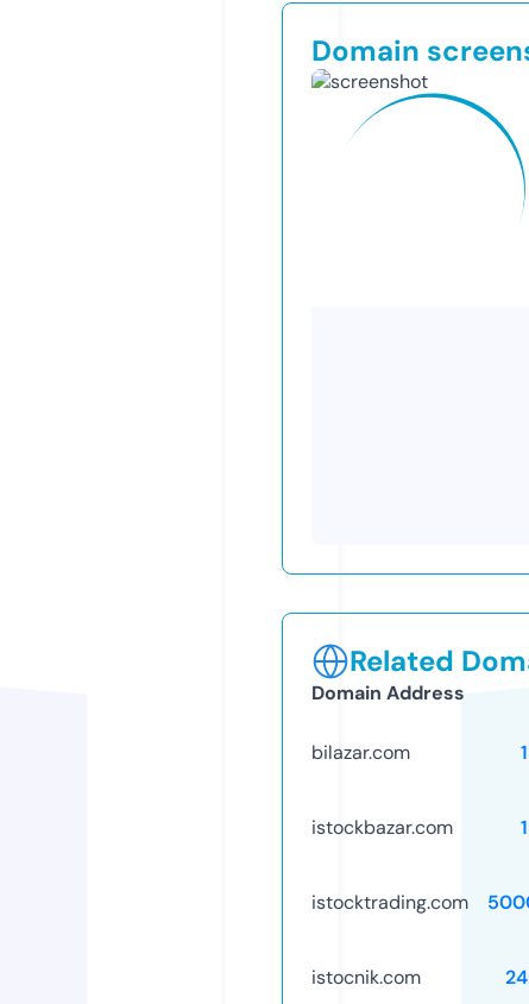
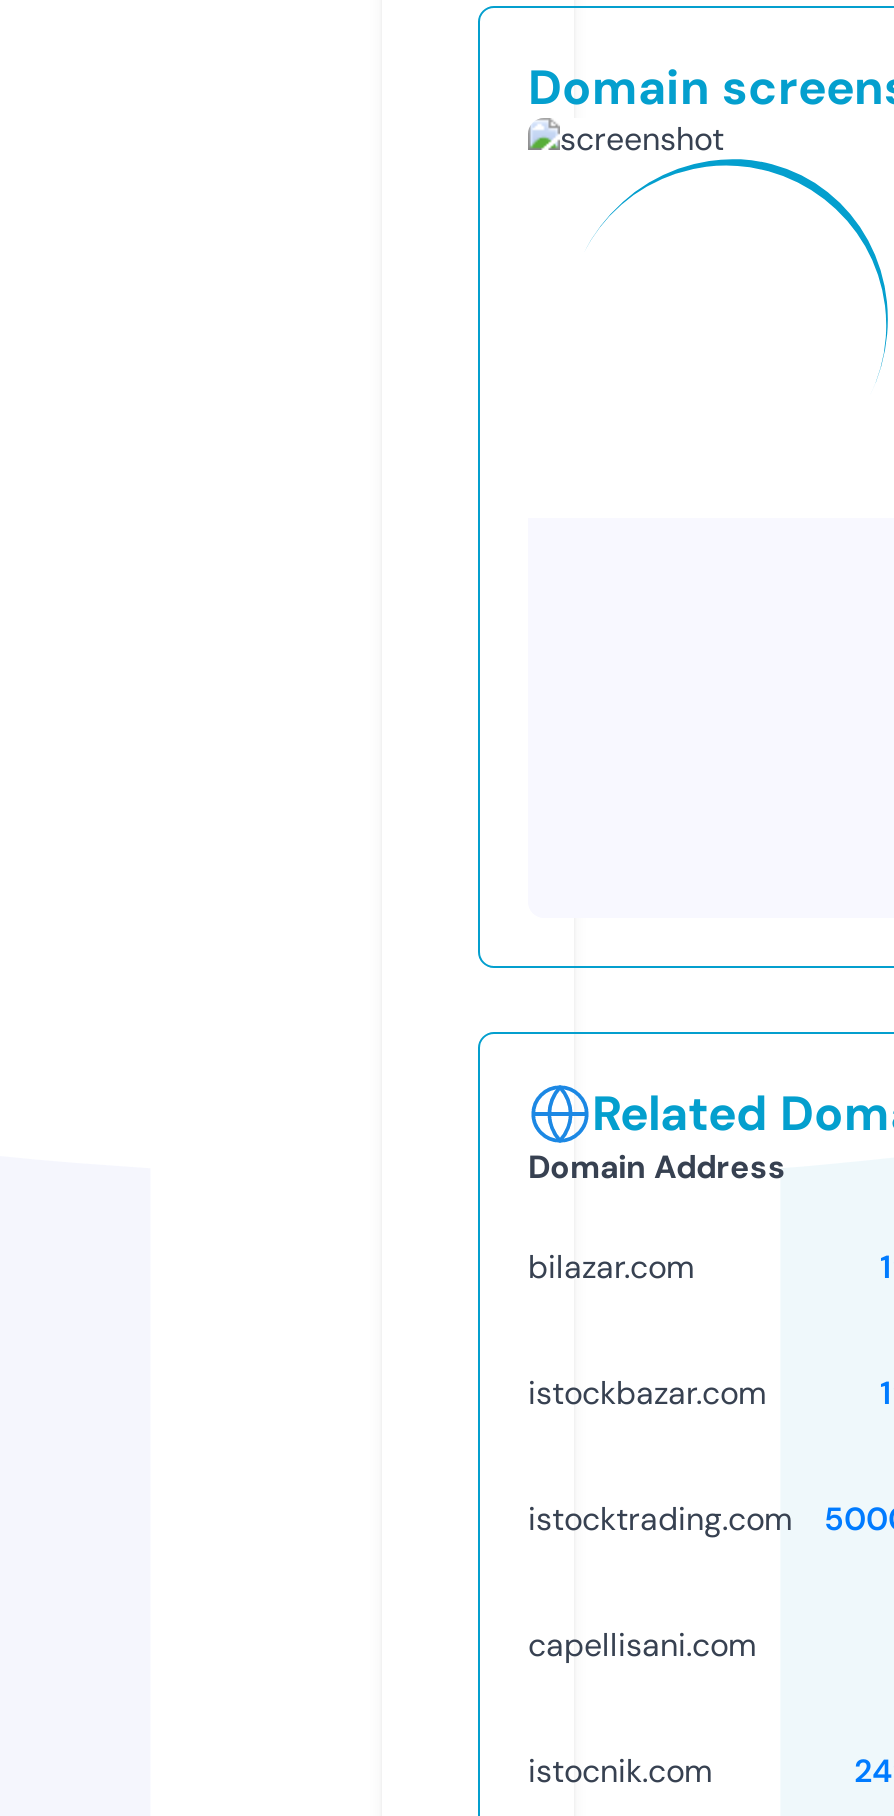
+ capellisani.com
